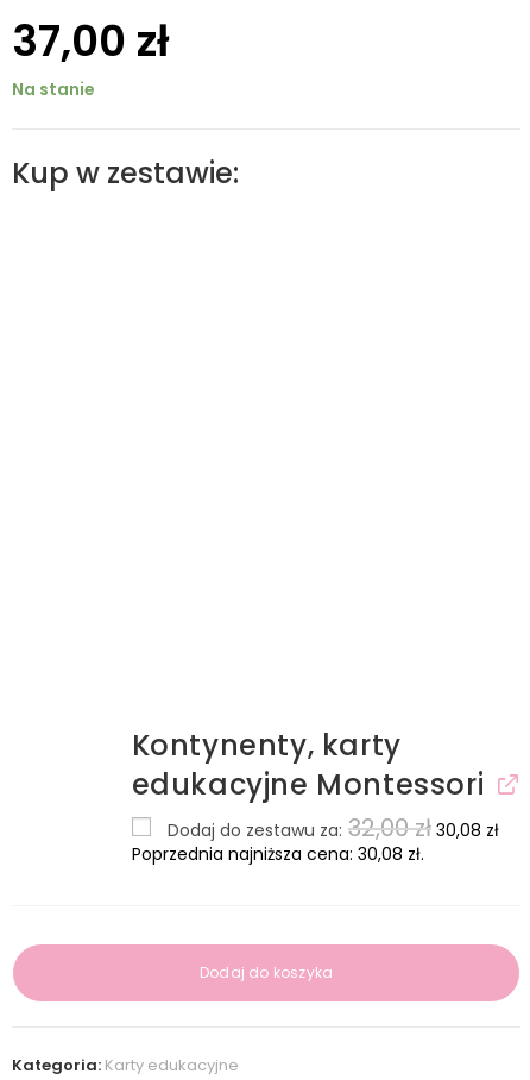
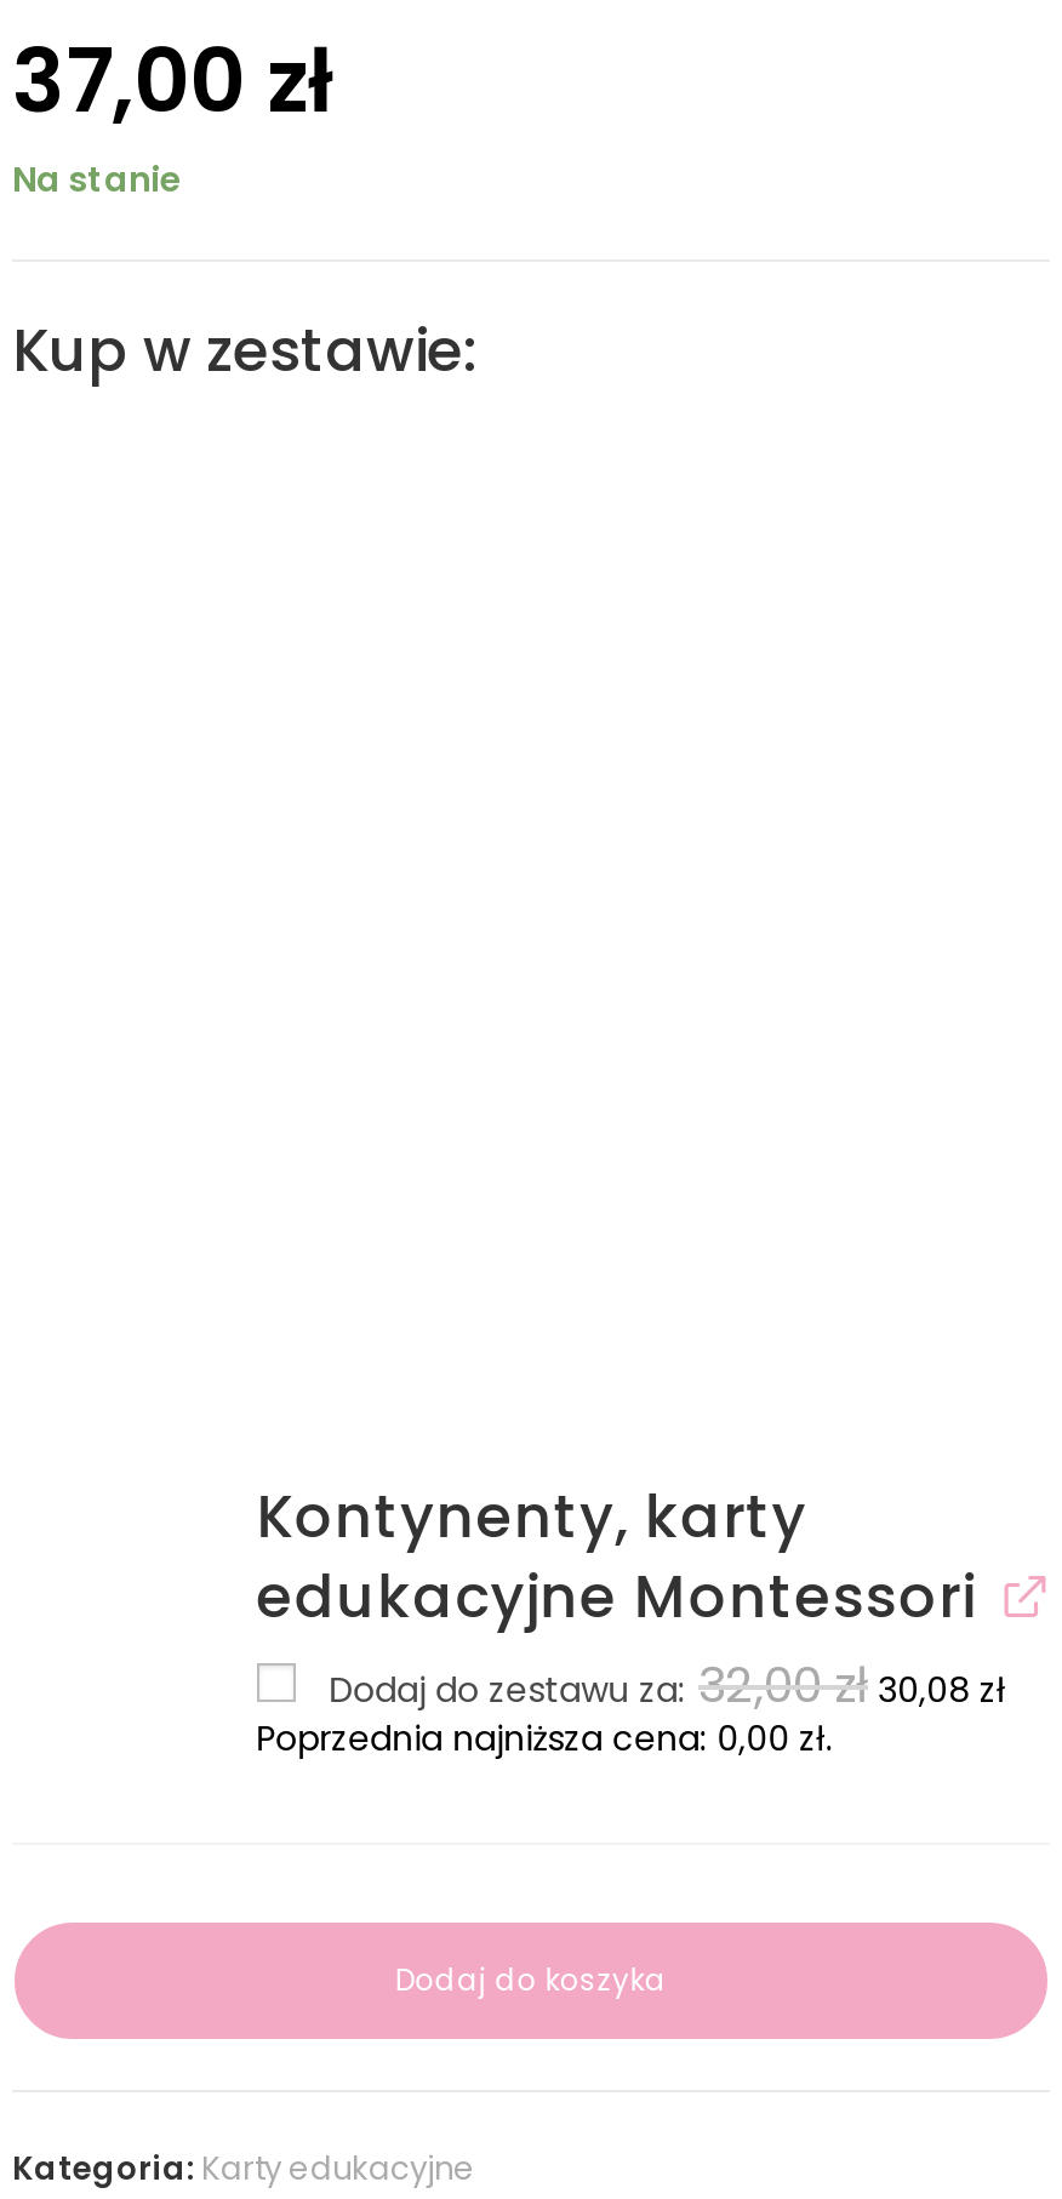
- Poprzednia najniższa cena: 30,08 zł.
+ Poprzednia najniższa cena: 0,00 zł.
